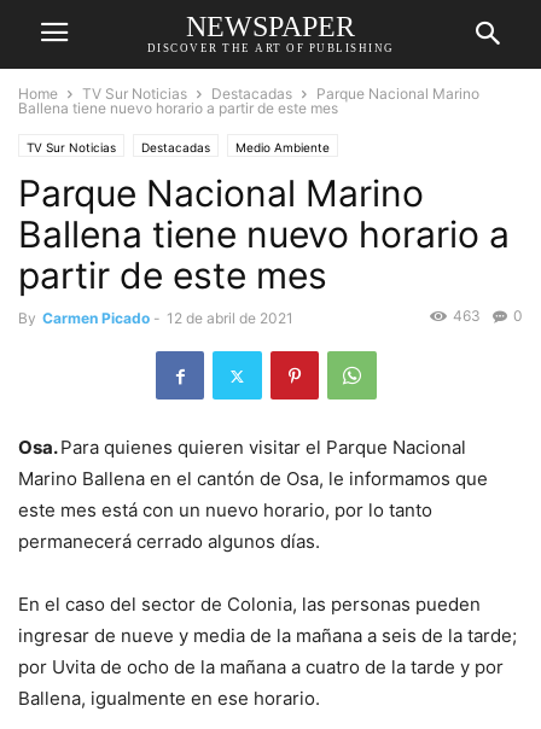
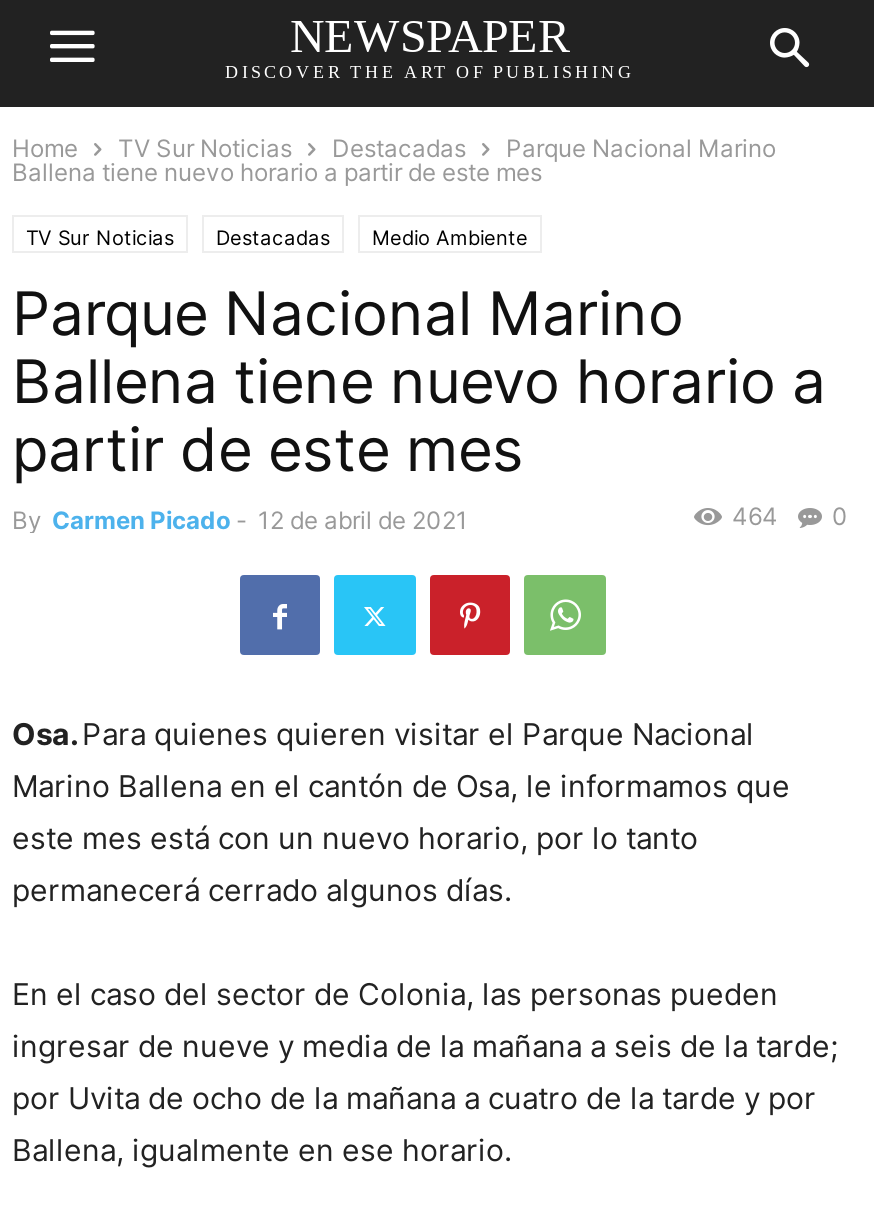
- 463 0
+ 464 0
